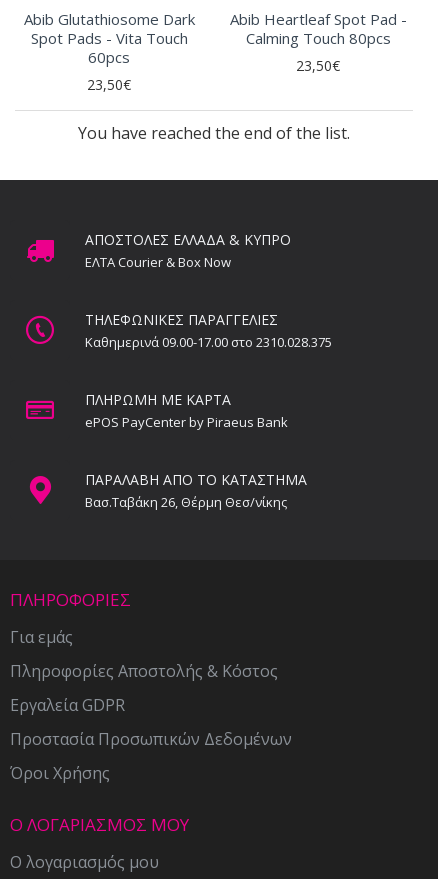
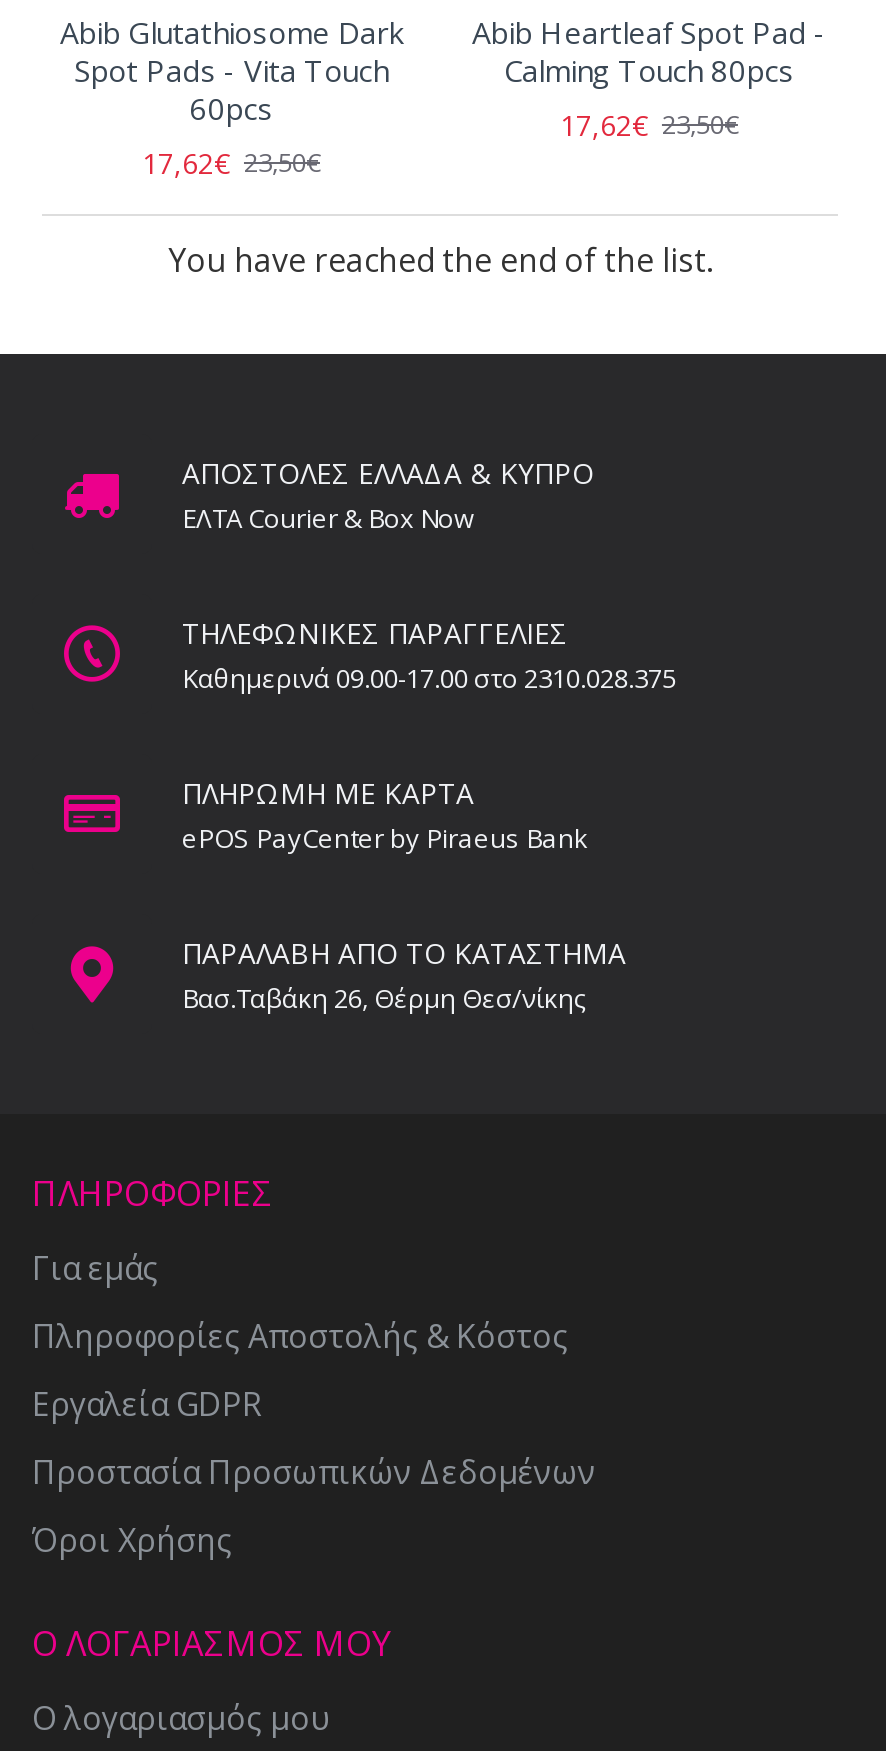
- 23,50€
+ 17,62€ 23,50€

- 23,50€
+ 17,62€ 23,50€
